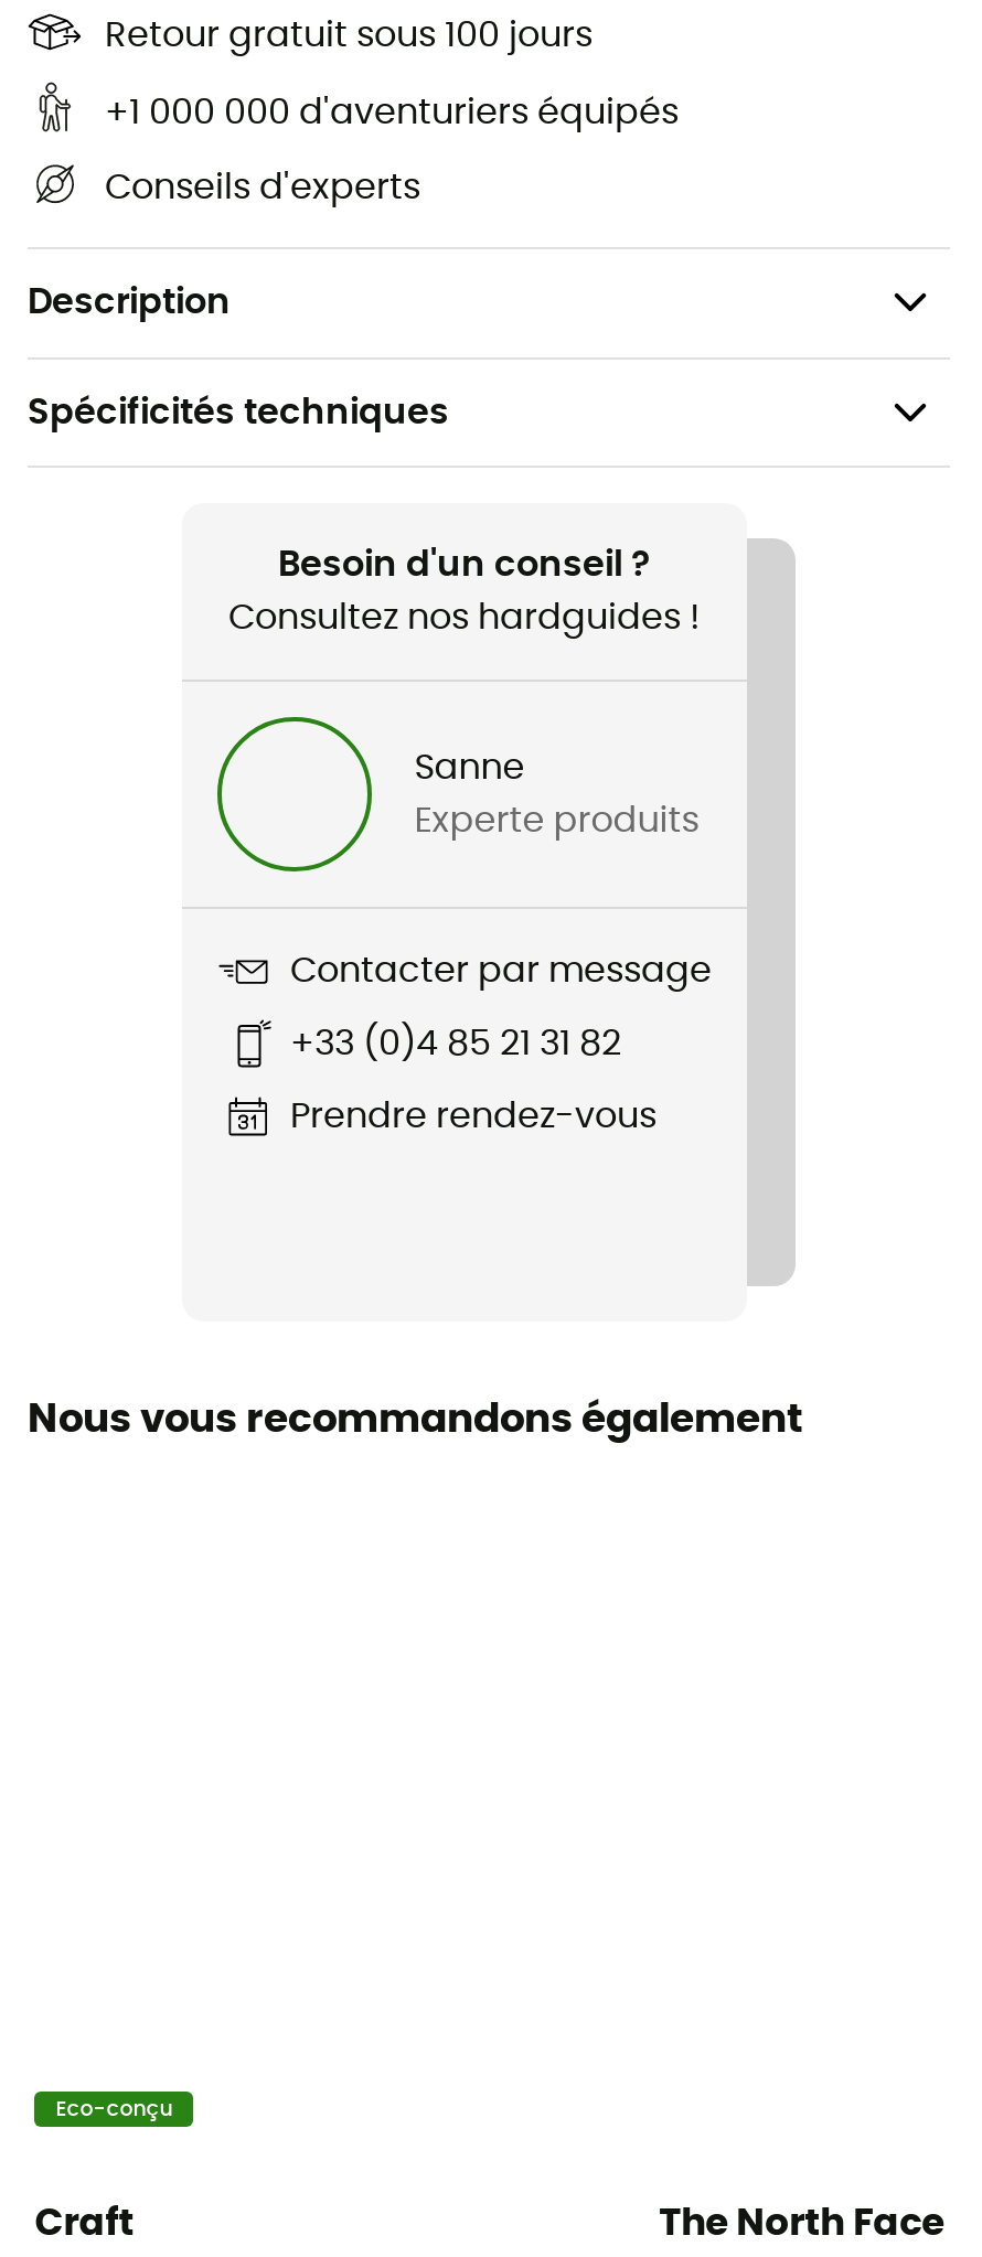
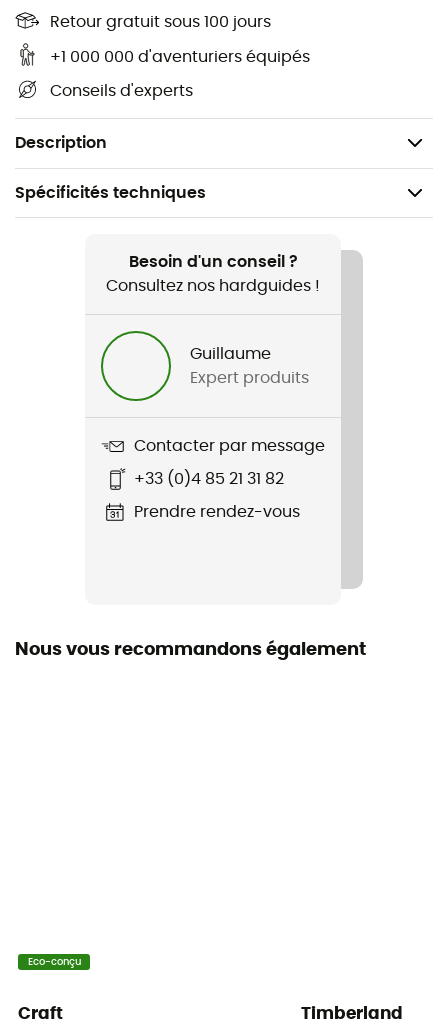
- Sanne
+ Guillaume

- Experte produits
+ Expert produits

- The North Face
+ Timberland
